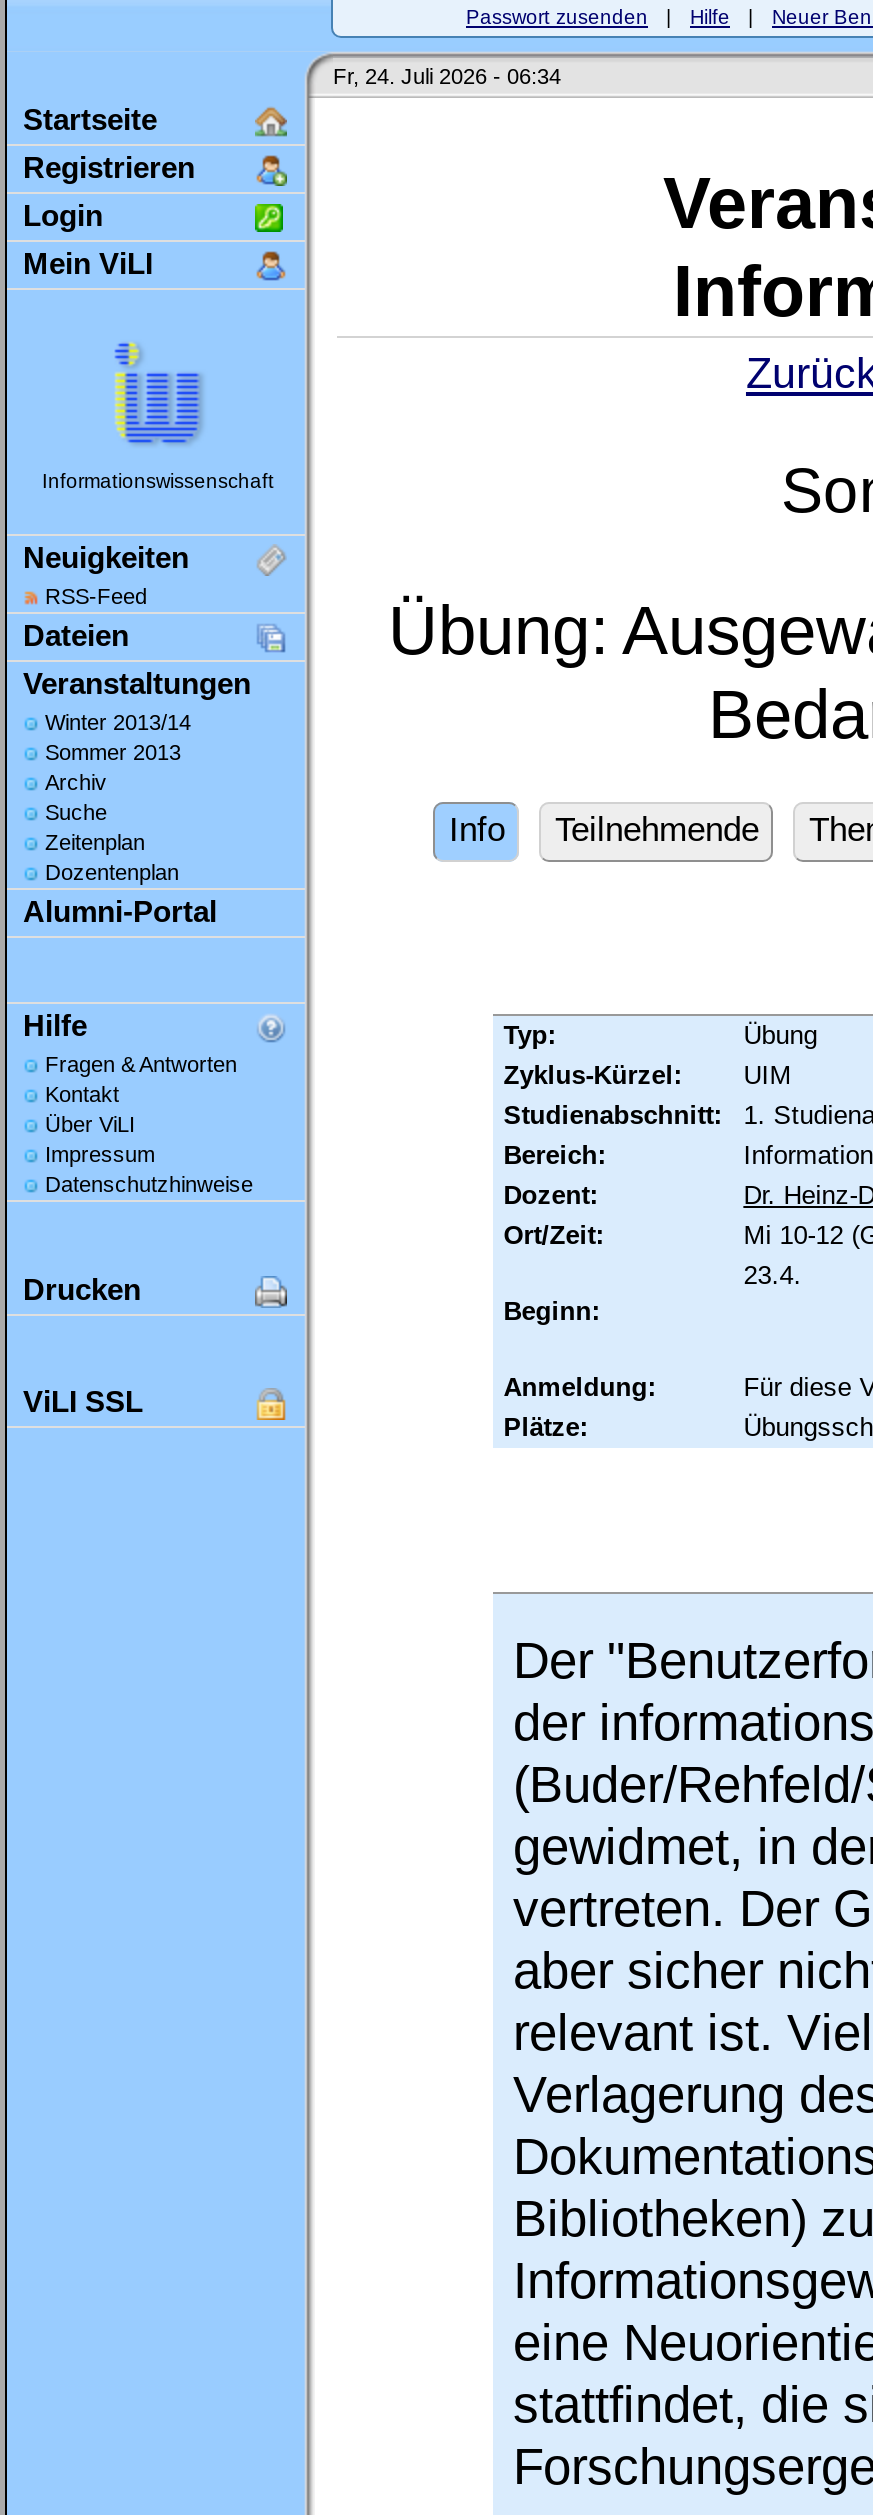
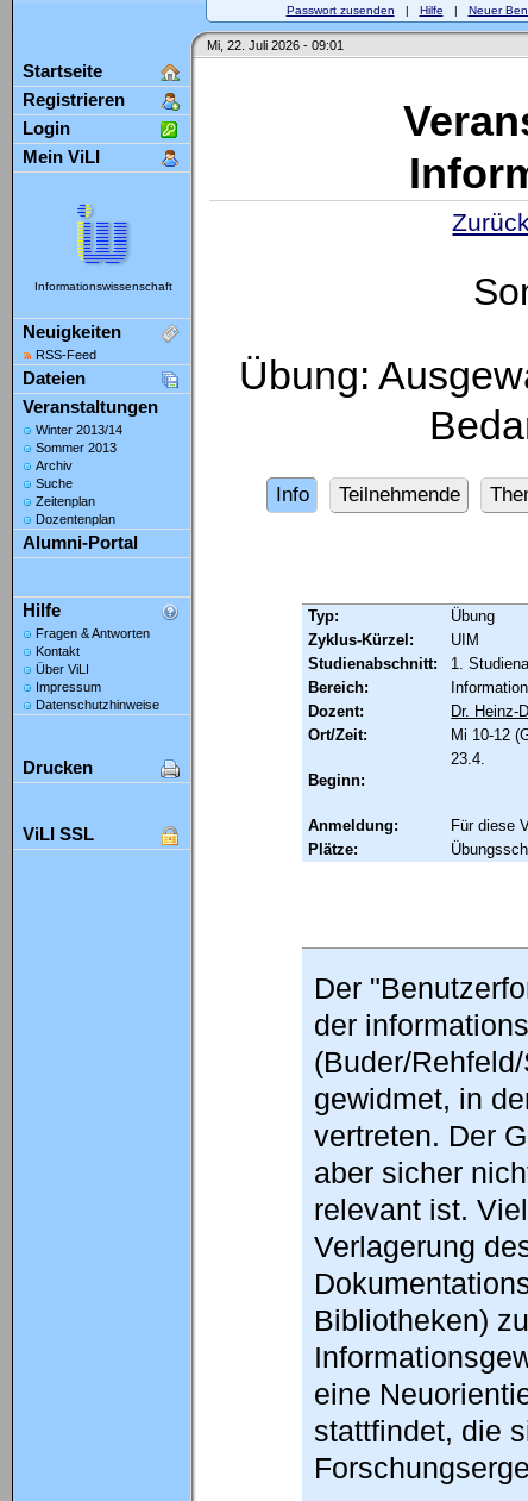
- Fr, 24. Juli 2026 - 06:34
+ Mi, 22. Juli 2026 - 09:01
